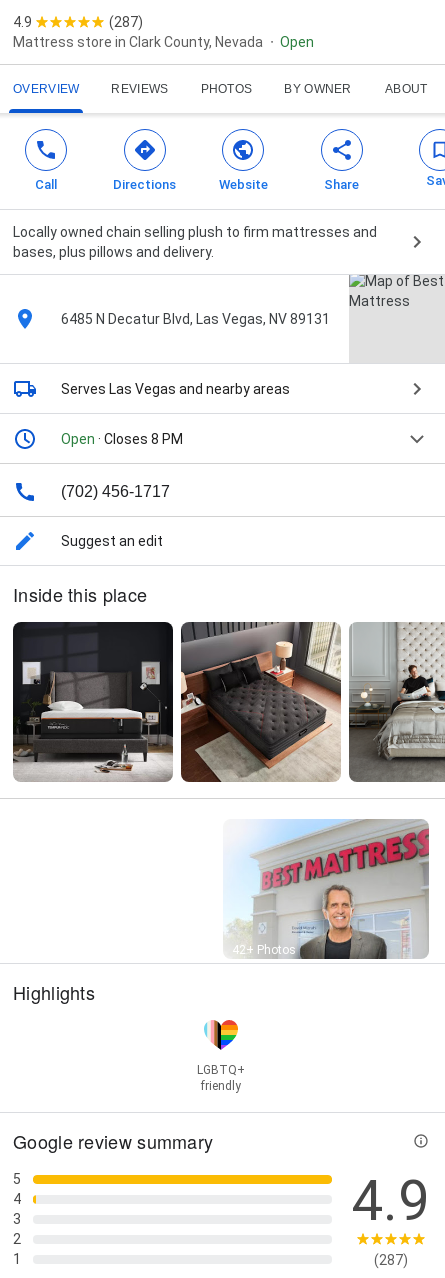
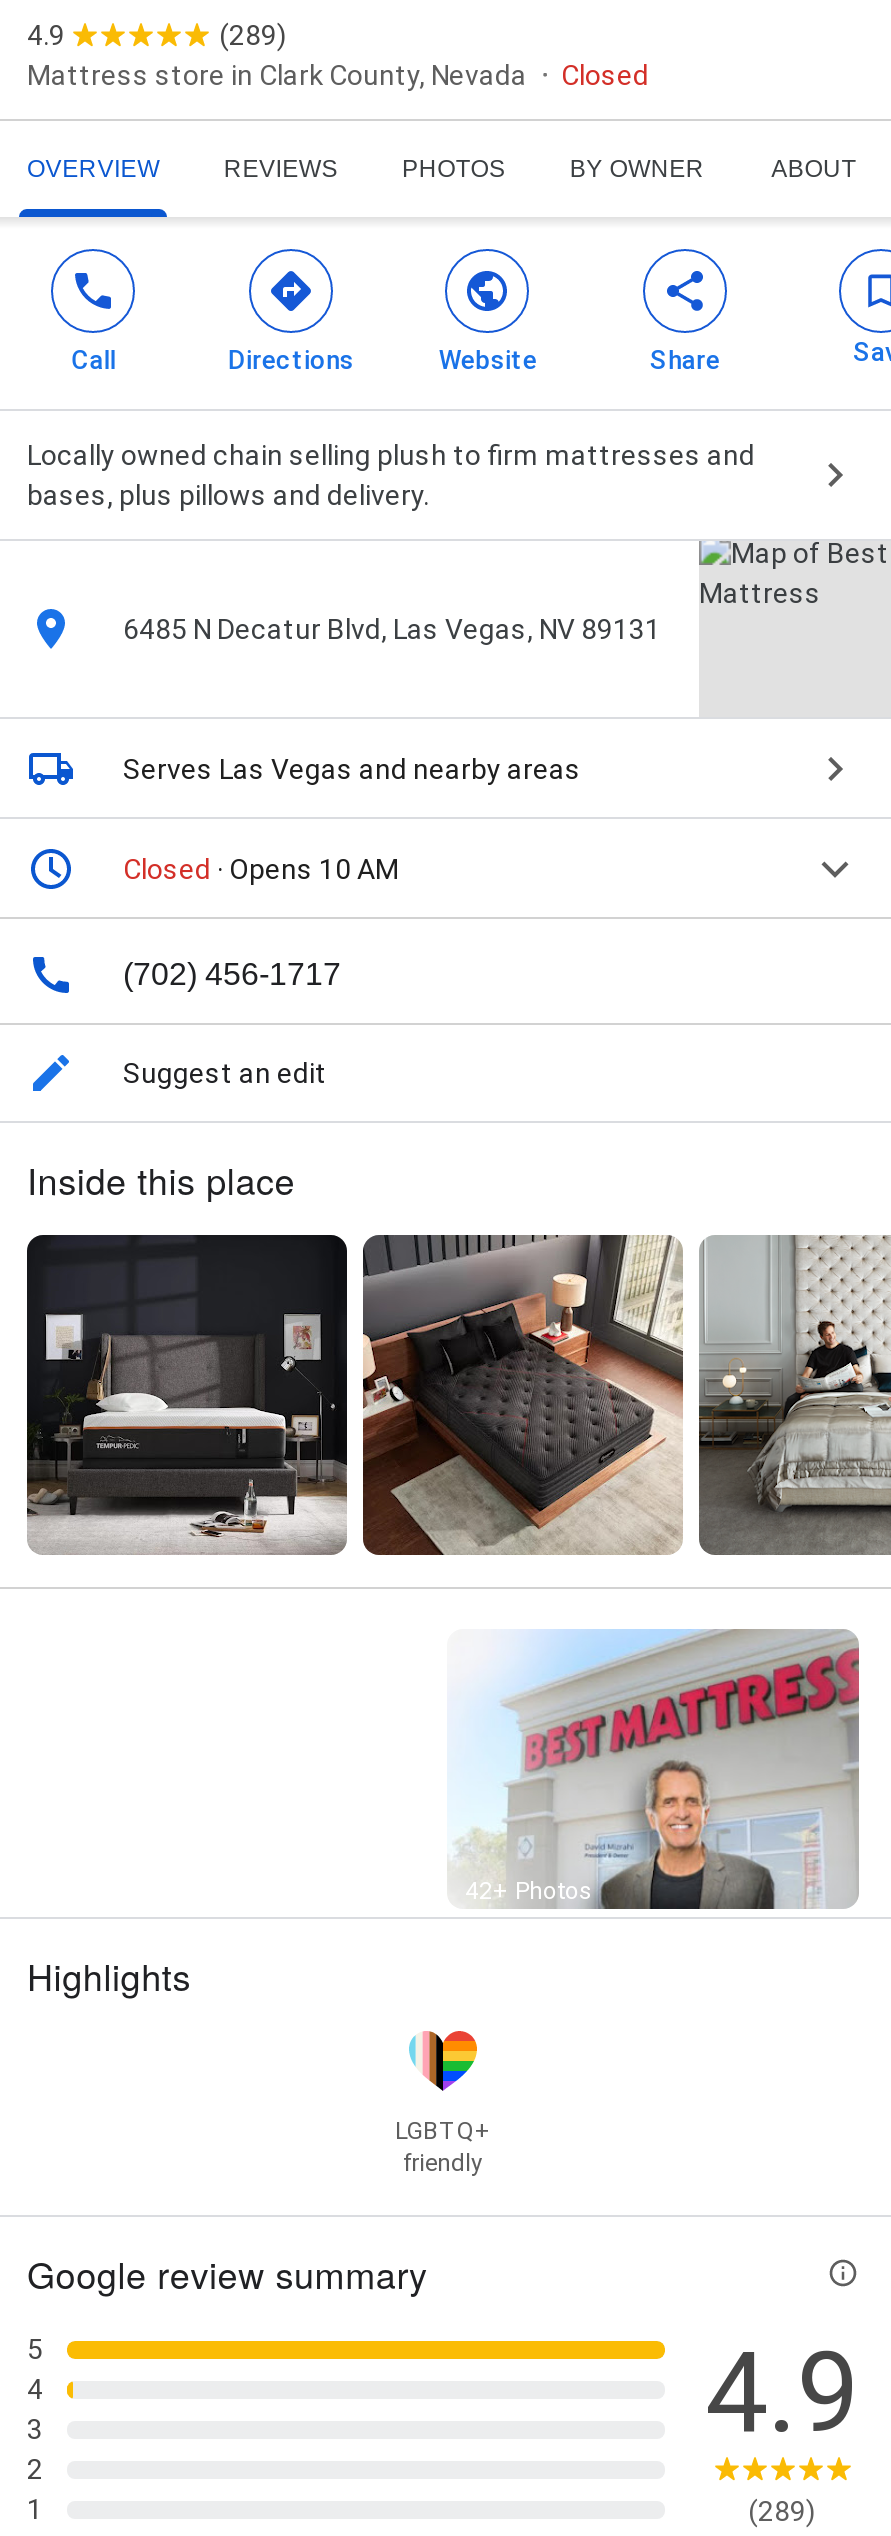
- (287)
+ (289)

- Open
+ Closed

- Open · Closes 8 PM
+ Closed · Opens 10 AM

- (287)
+ (289)
